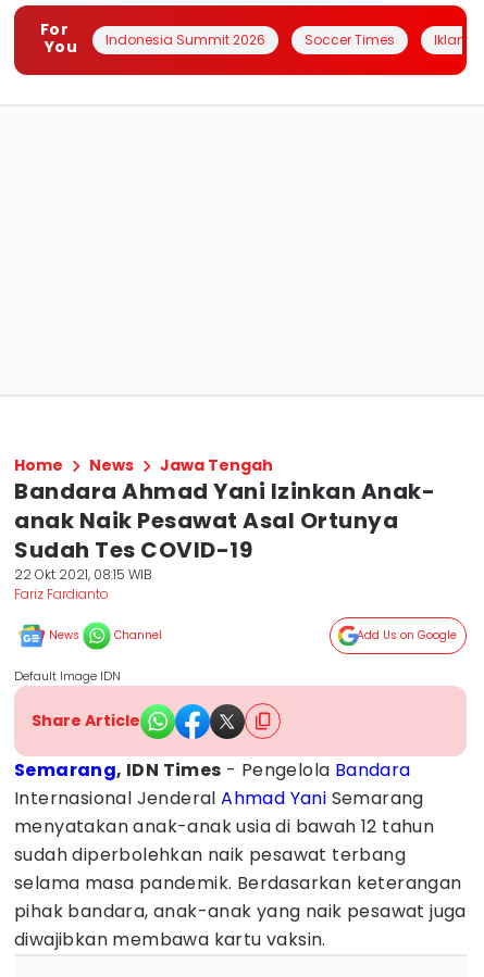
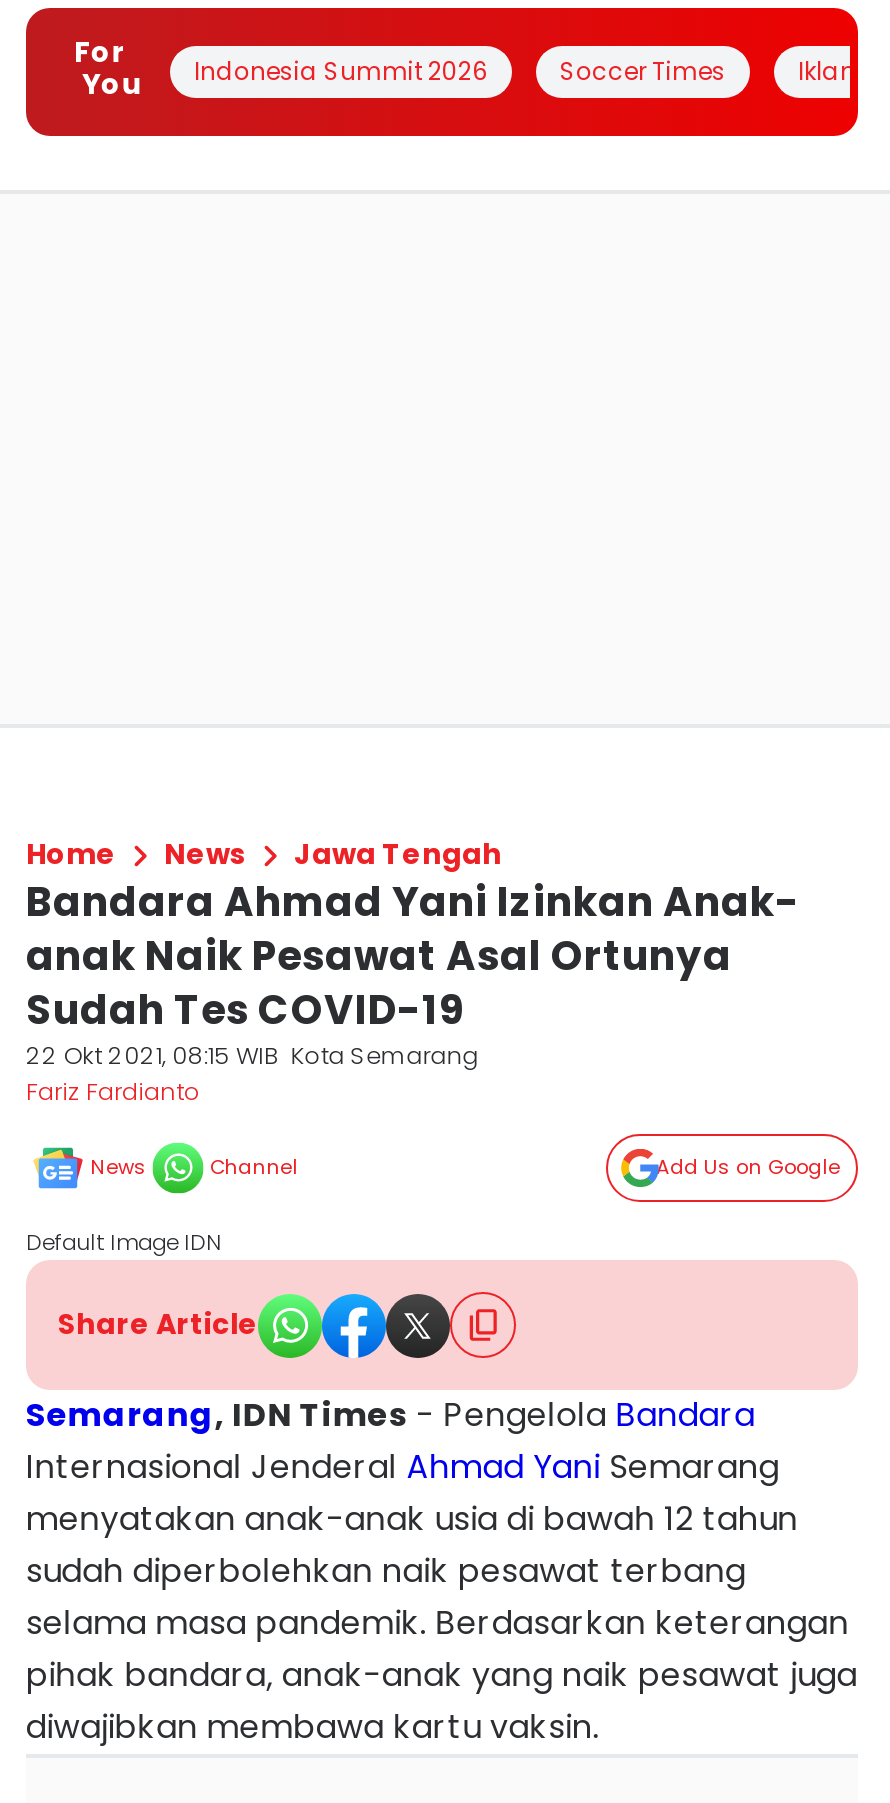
- 22 Okt 2021, 08:15 WIB
+ 22 Okt 2021, 08:15 WIB Kota Semarang
